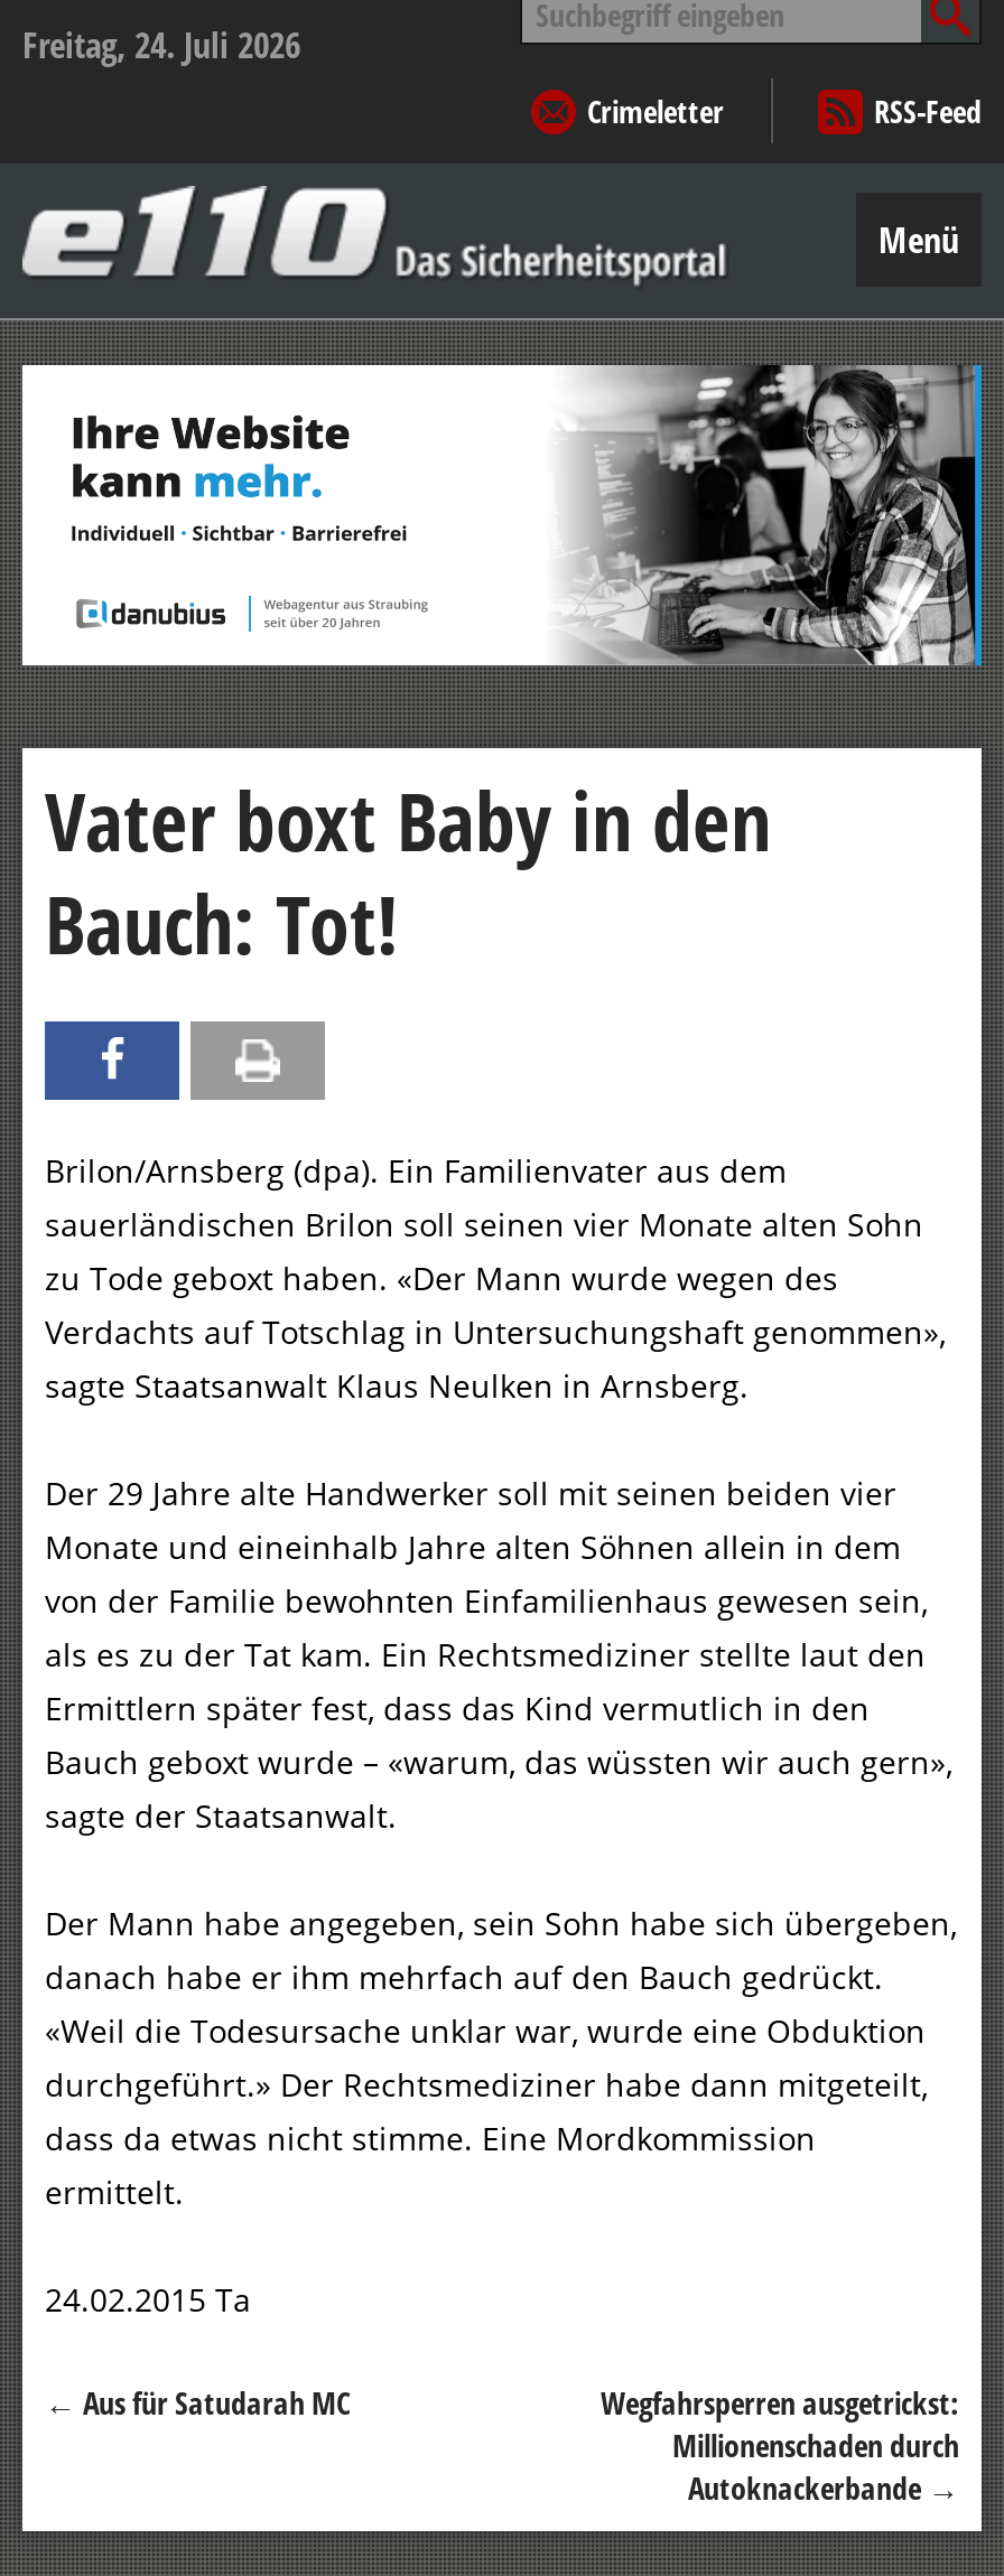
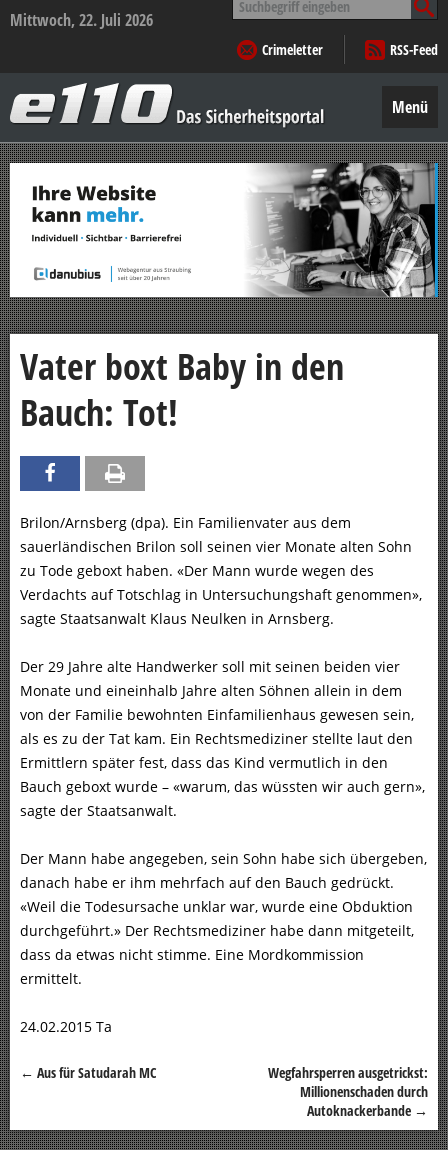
- Freitag, 24. Juli 2026
+ Mittwoch, 22. Juli 2026
